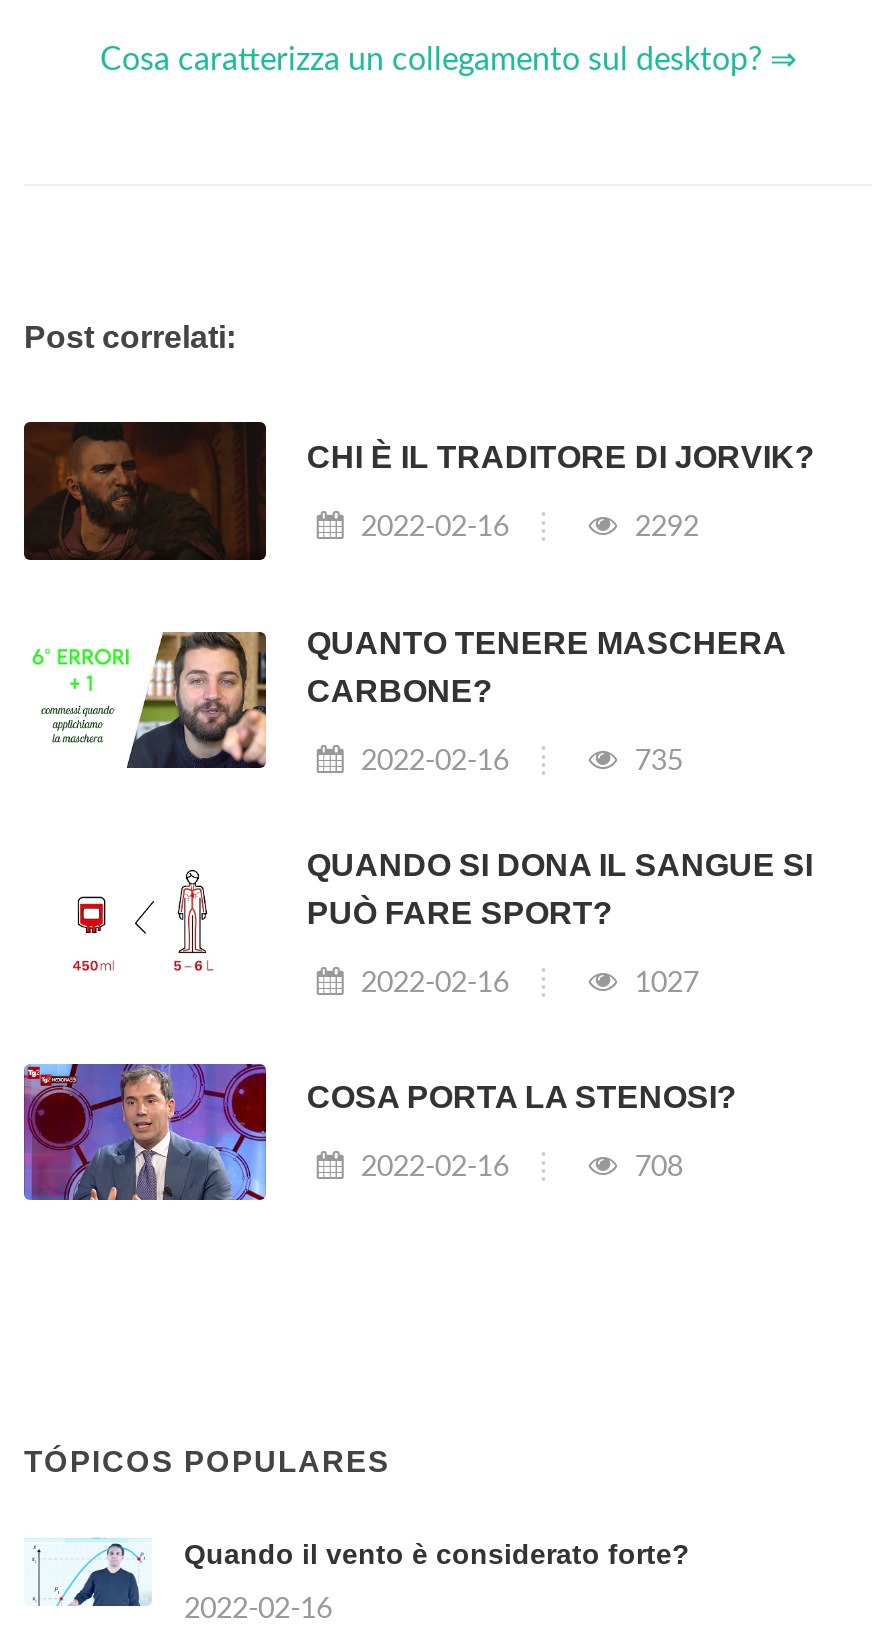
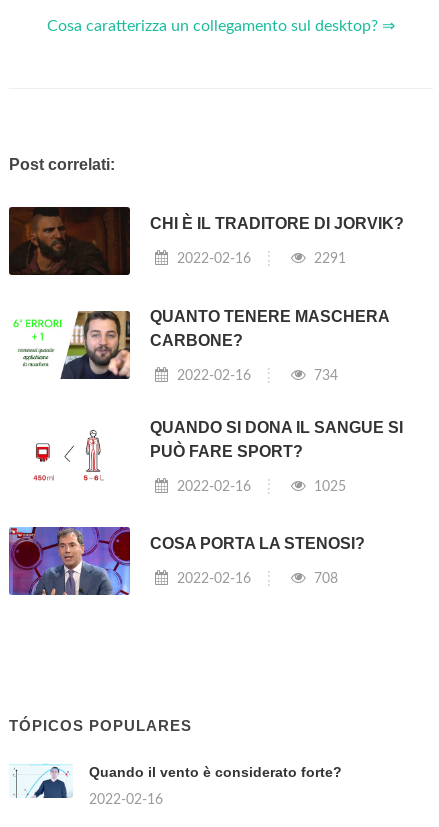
- 2292
+ 2291

- 735
+ 734

- 1027
+ 1025
